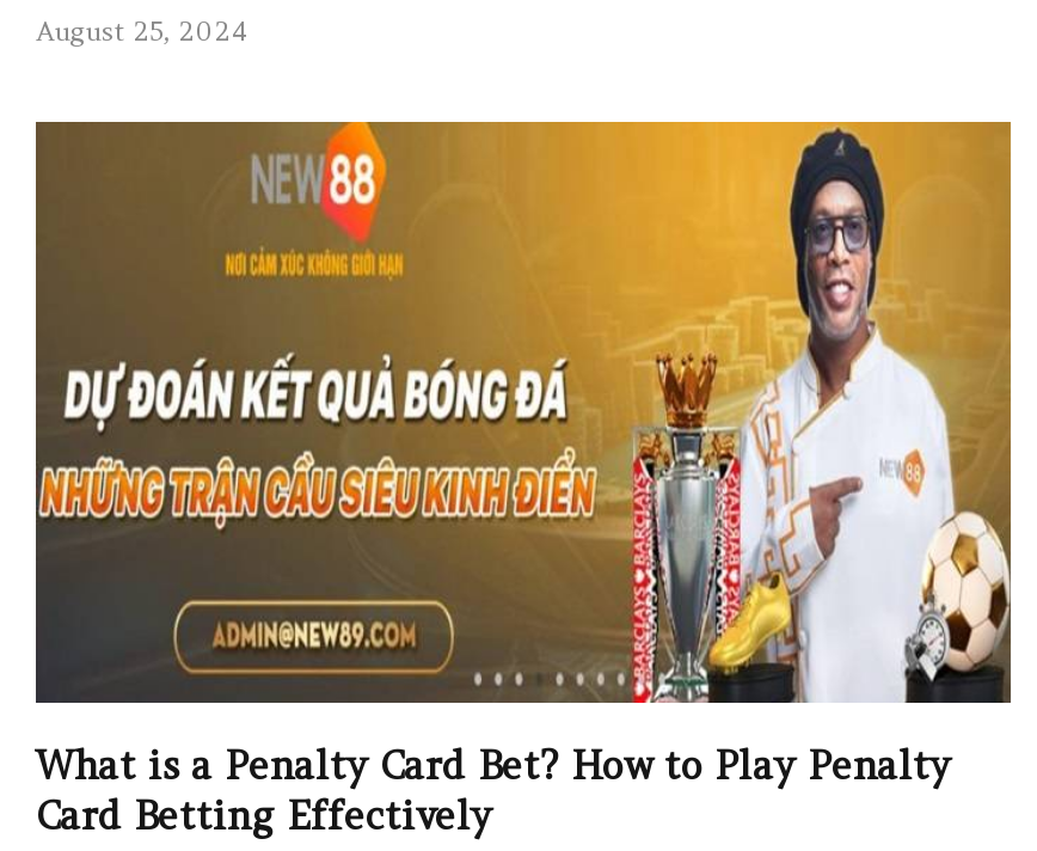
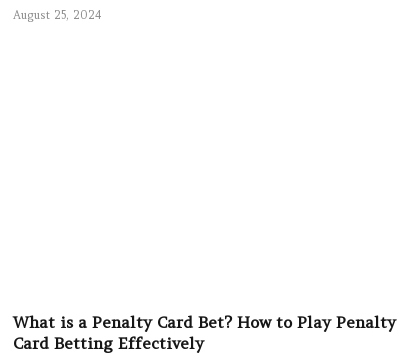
- [image]
